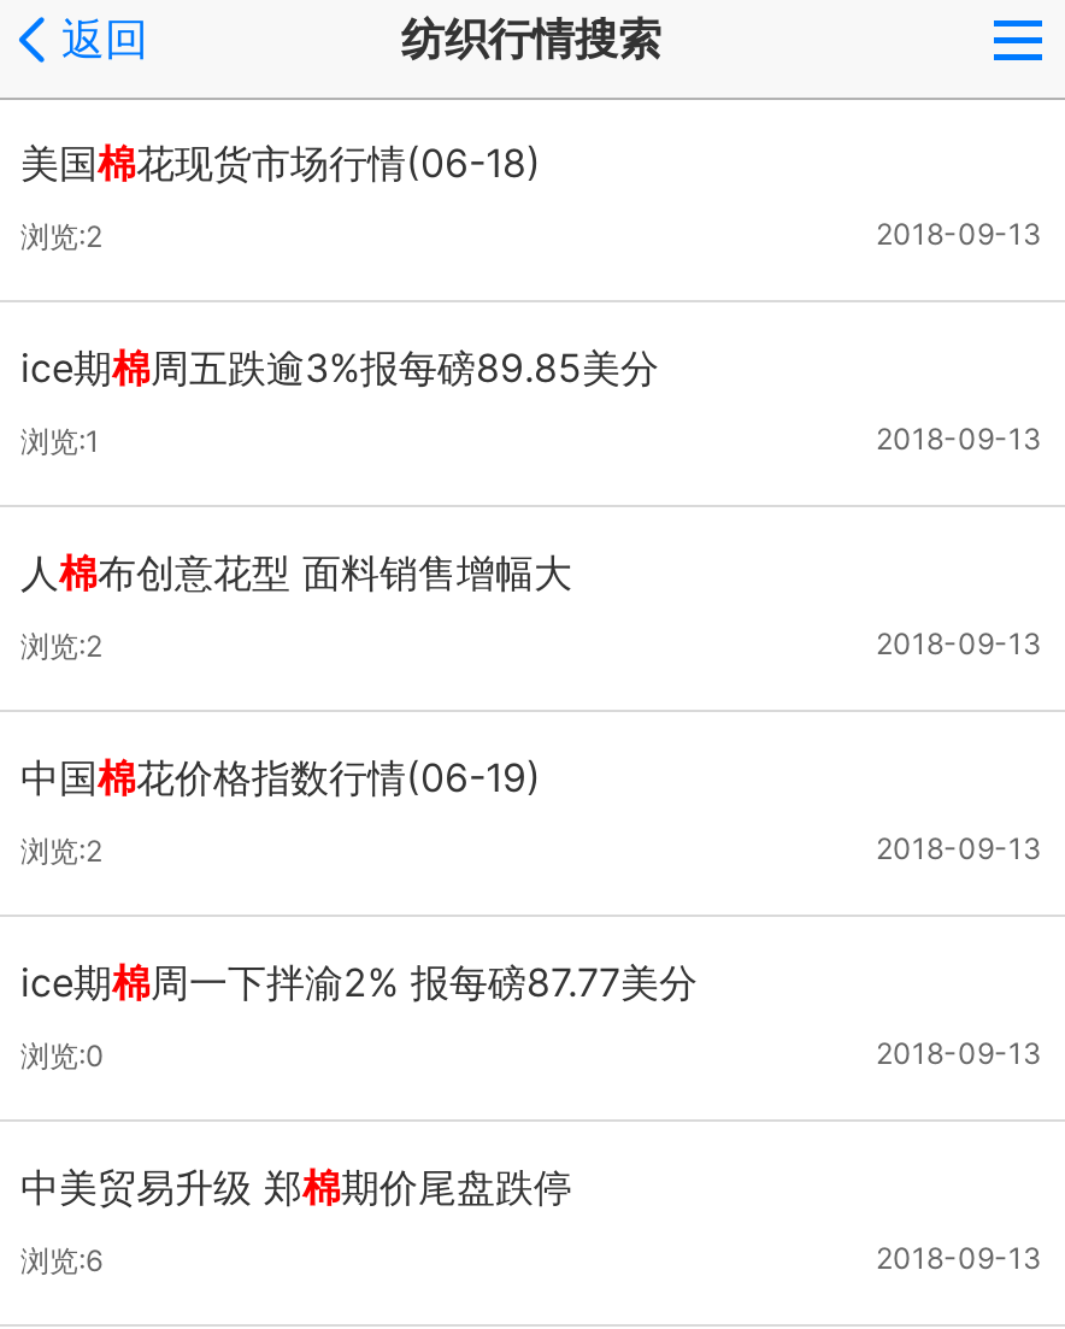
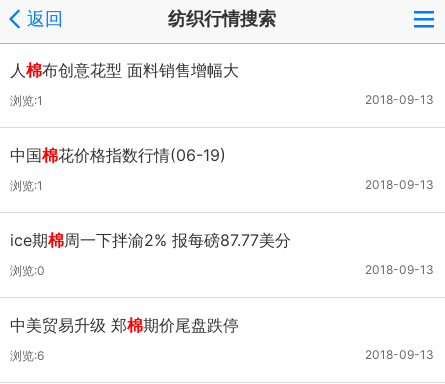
- 美国棉花现货市场行情(06-18)
- 2018-09-13
- 浏览:2
- ice期棉周五跌逾3%报每磅89.85美分
- 2018-09-13
- 浏览:1

- 浏览:2
+ 浏览:1

- 浏览:2
+ 浏览:1
